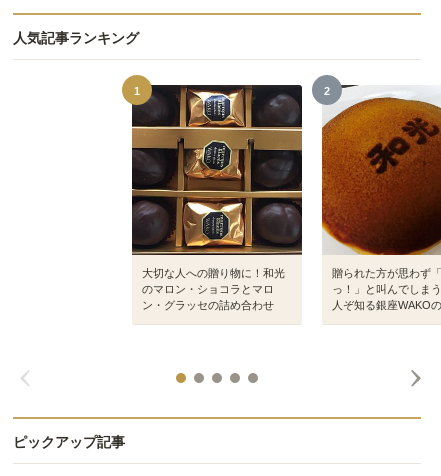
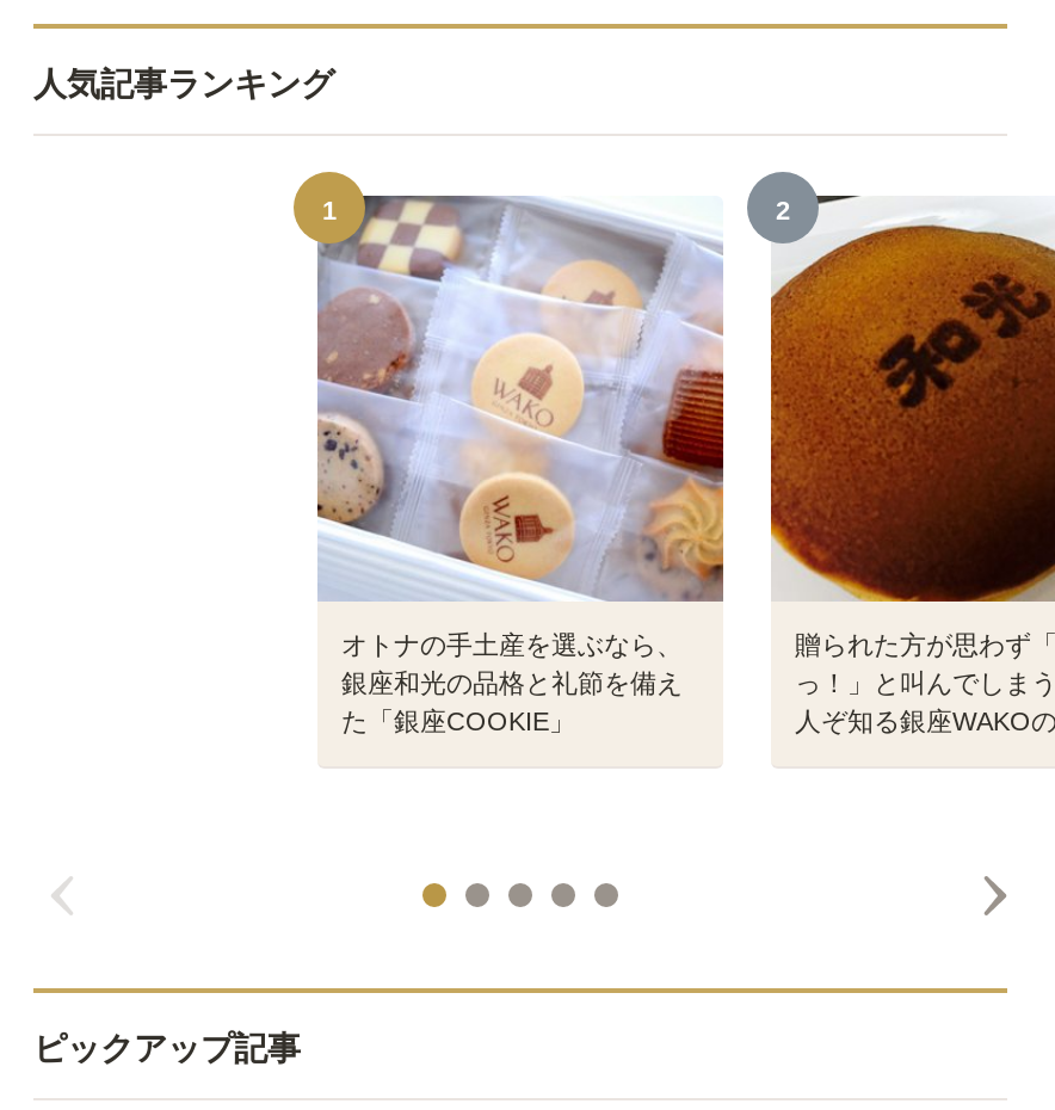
- [image]
- 大切な人への贈り物に！和光
- のマロン・ショコラとマロ
- ン・グラッセの詰め合わせ
+ [image]
+ オトナの手土産を選ぶなら、
+ 銀座和光の品格と礼節を備え
+ た「銀座COOKIE」
